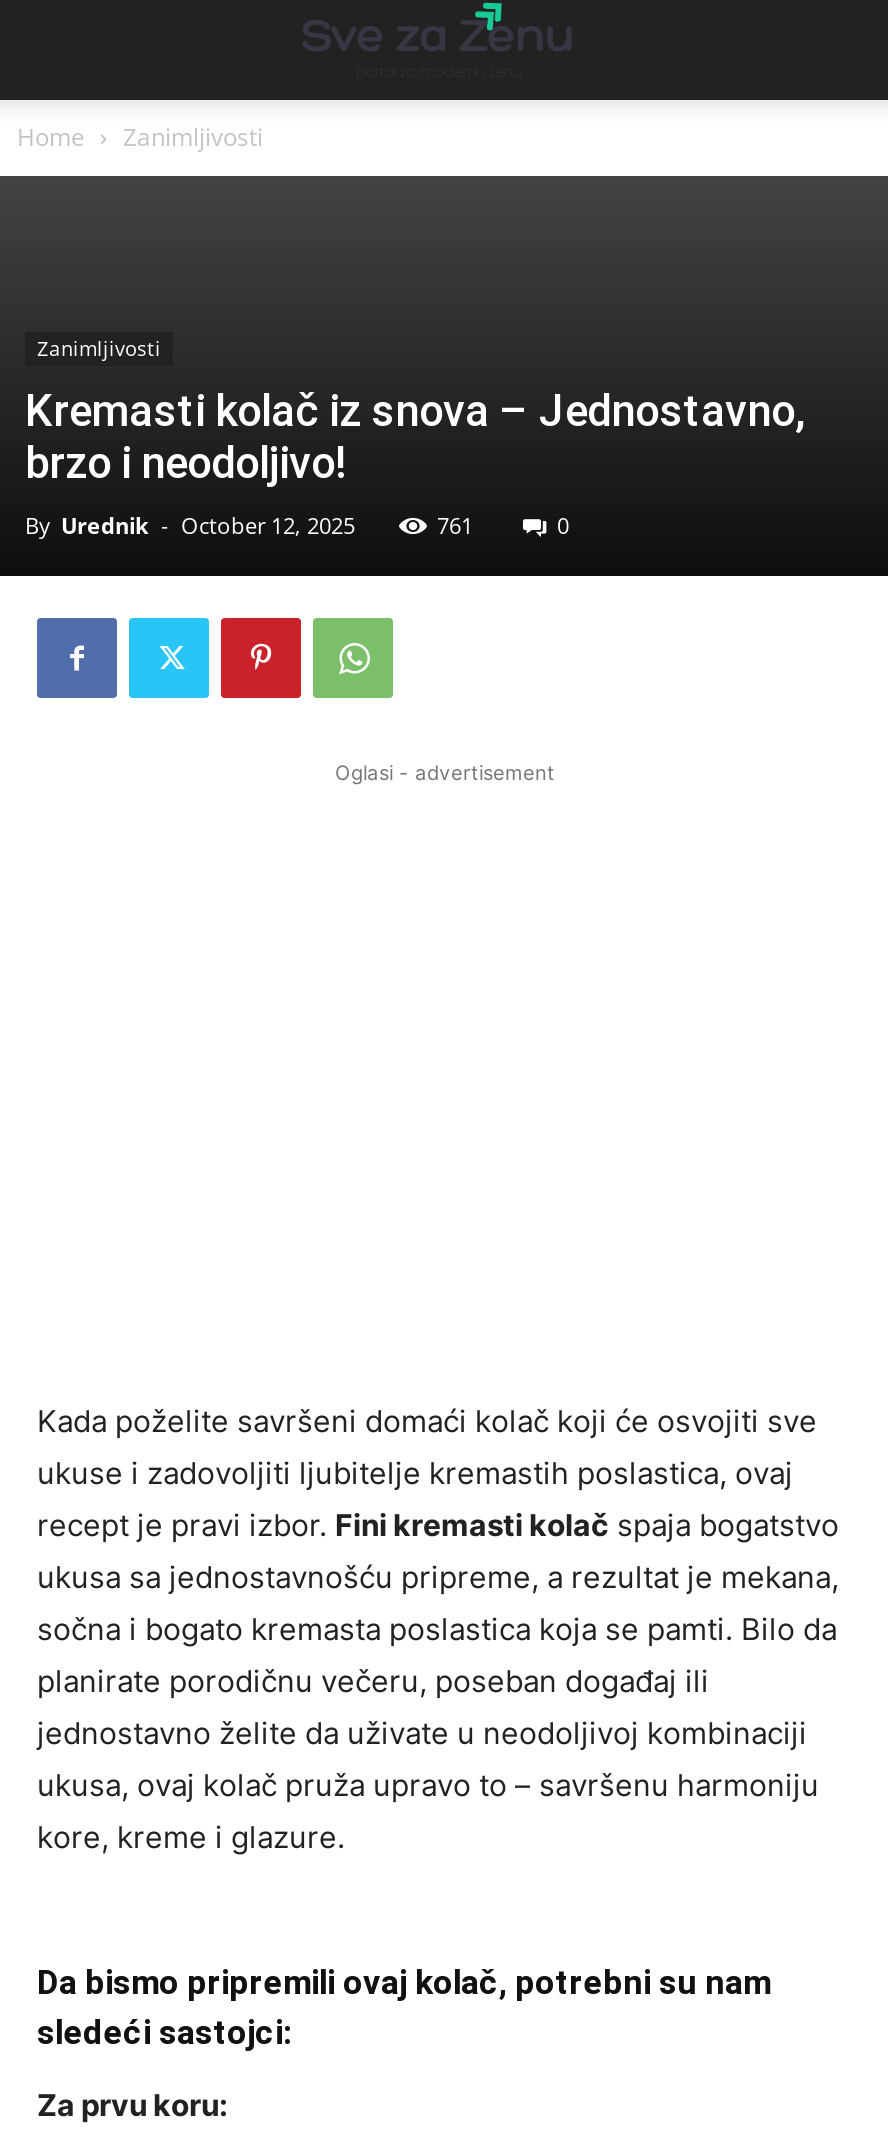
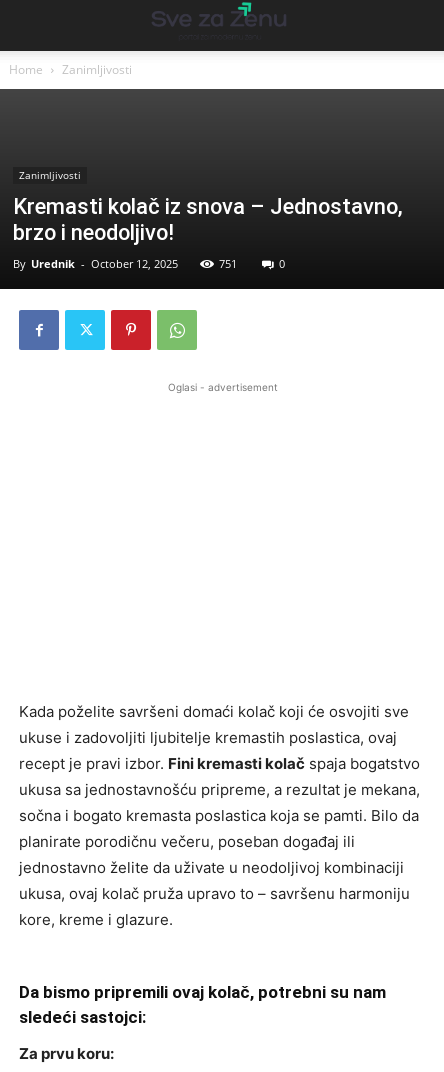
- 761
+ 751
